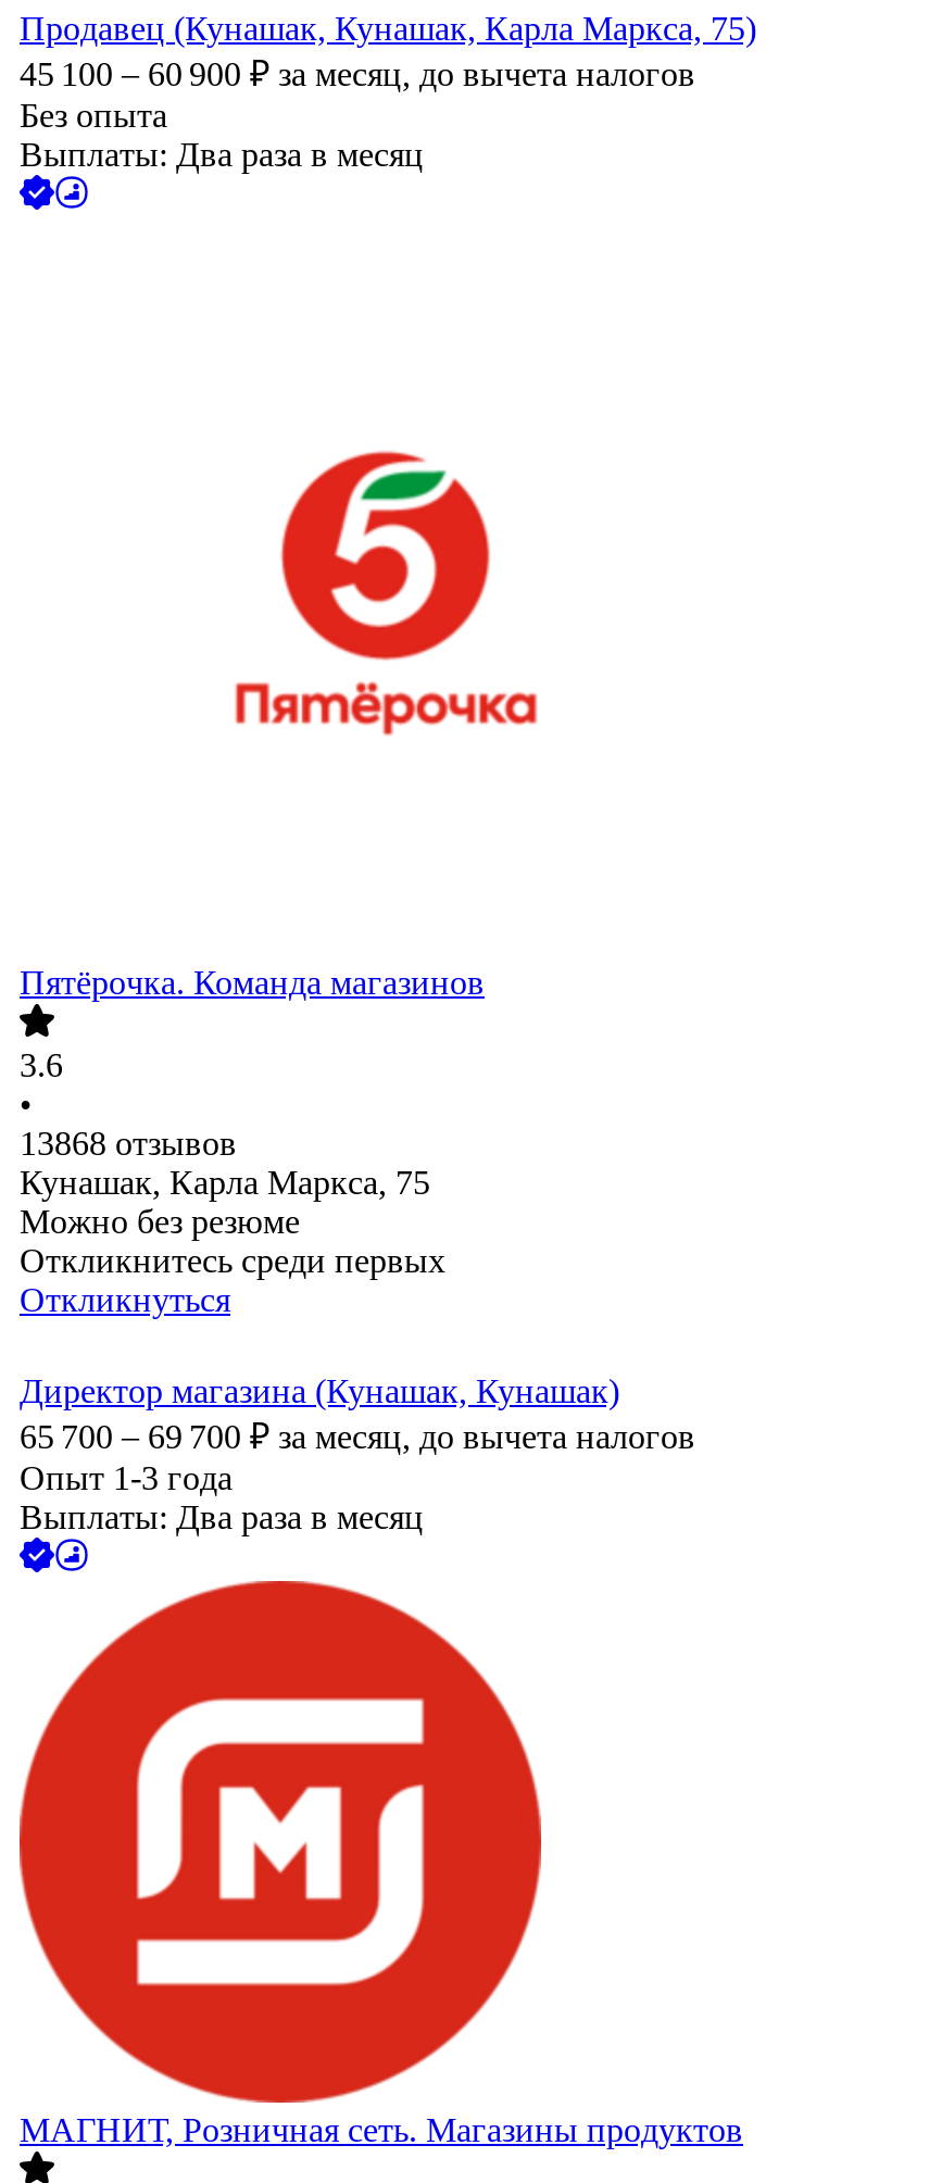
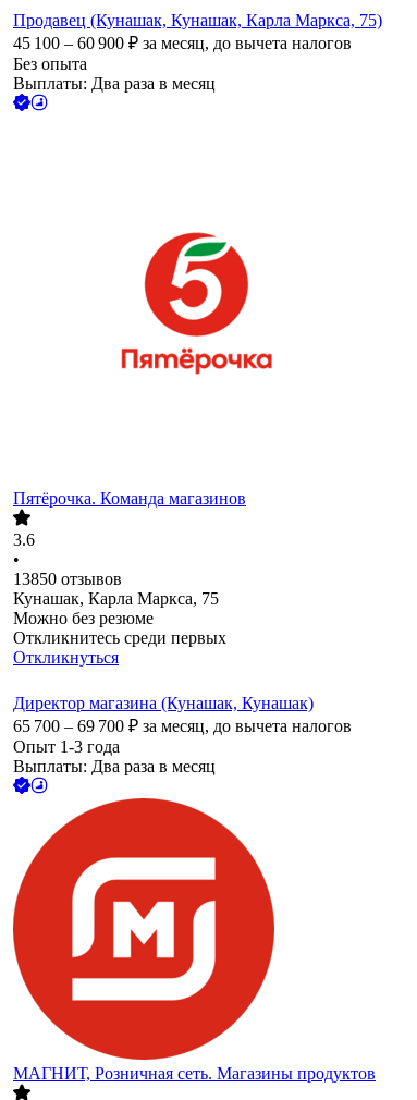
- 13868 отзывов
+ 13850 отзывов
